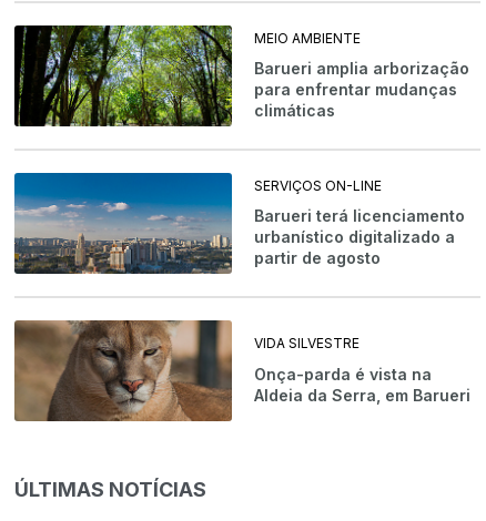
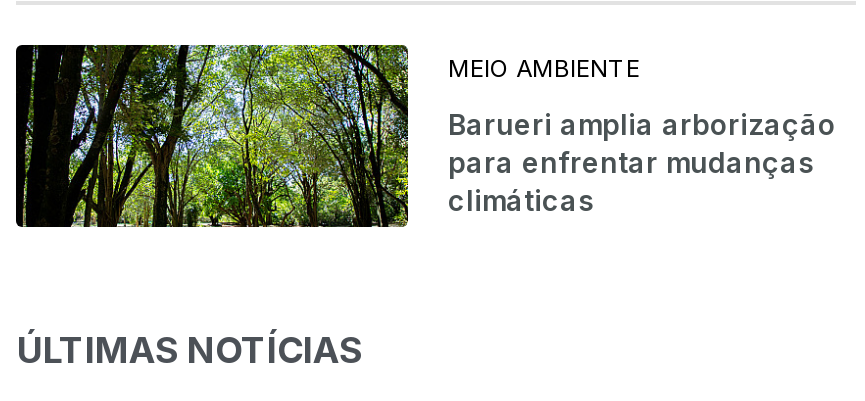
- [image]
- SERVIÇOS ON-LINE
- Barueri terá licenciamento
- urbanístico digitalizado a
- partir de agosto

- [image]
- VIDA SILVESTRE
- Onça-parda é vista na
- Aldeia da Serra, em Barueri
